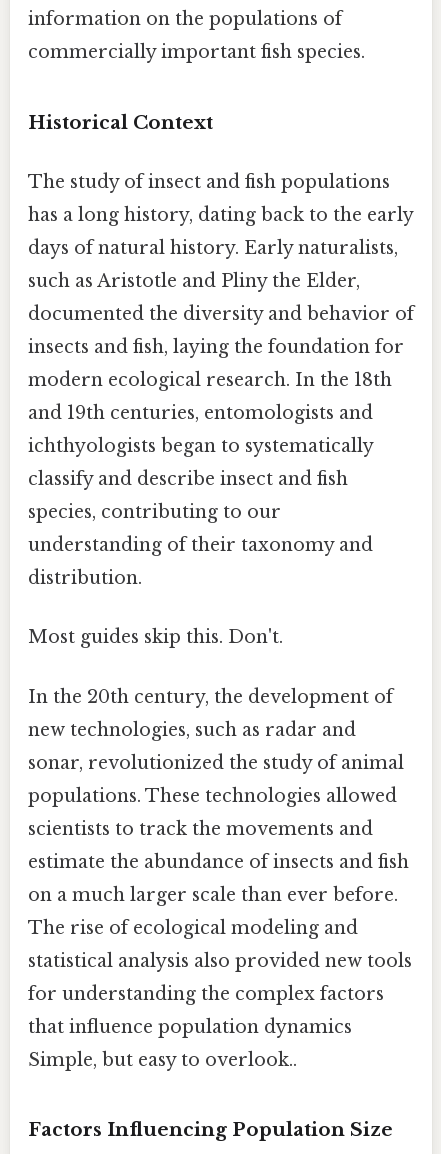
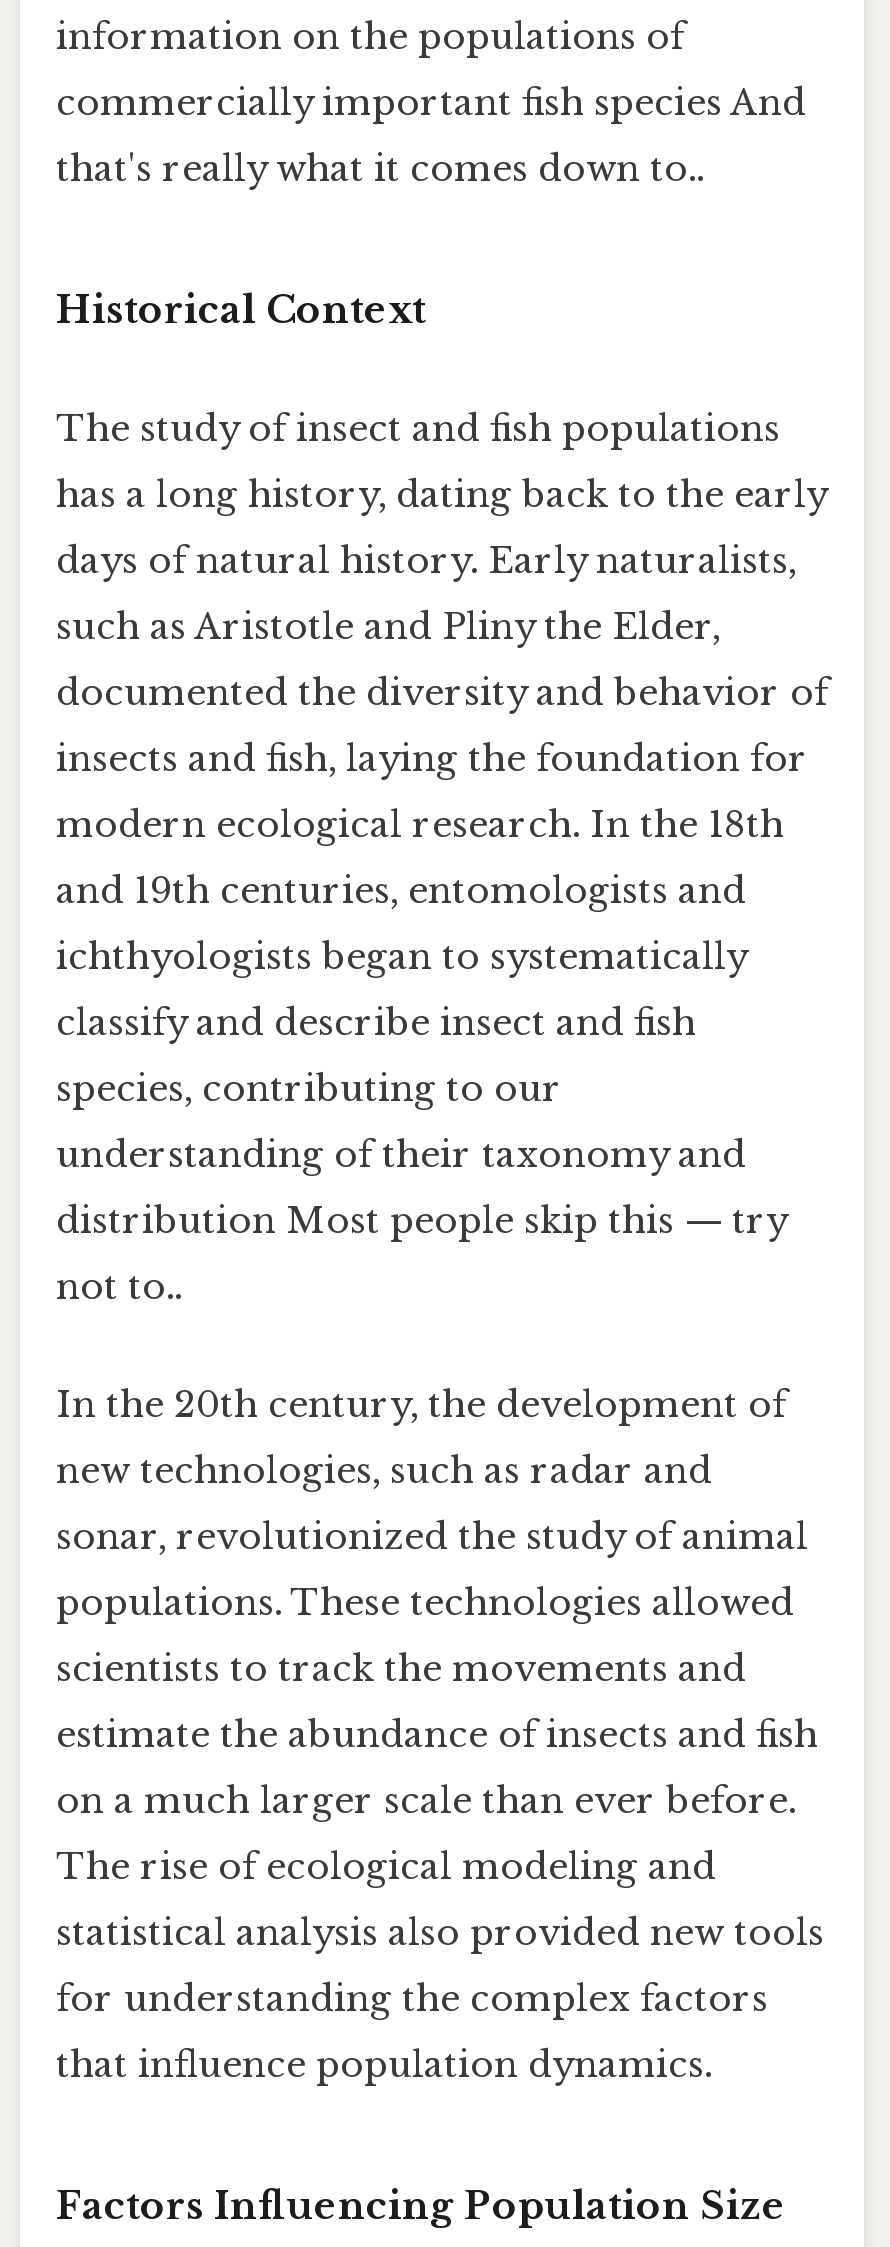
- commercially important fish species.
+ commercially important fish species And
+ that's really what it comes down to..

moved down: Historical Context | The study of insect and fish populations | has a long history, dating back to the early | ... | species, contributing to our | understanding of their taxonomy and

- distribution.
+ distribution Most people skip this — try

- Most guides skip this. Don't.
+ not to..

- that influence population dynamics
- Simple, but easy to overlook..
+ that influence population dynamics.
